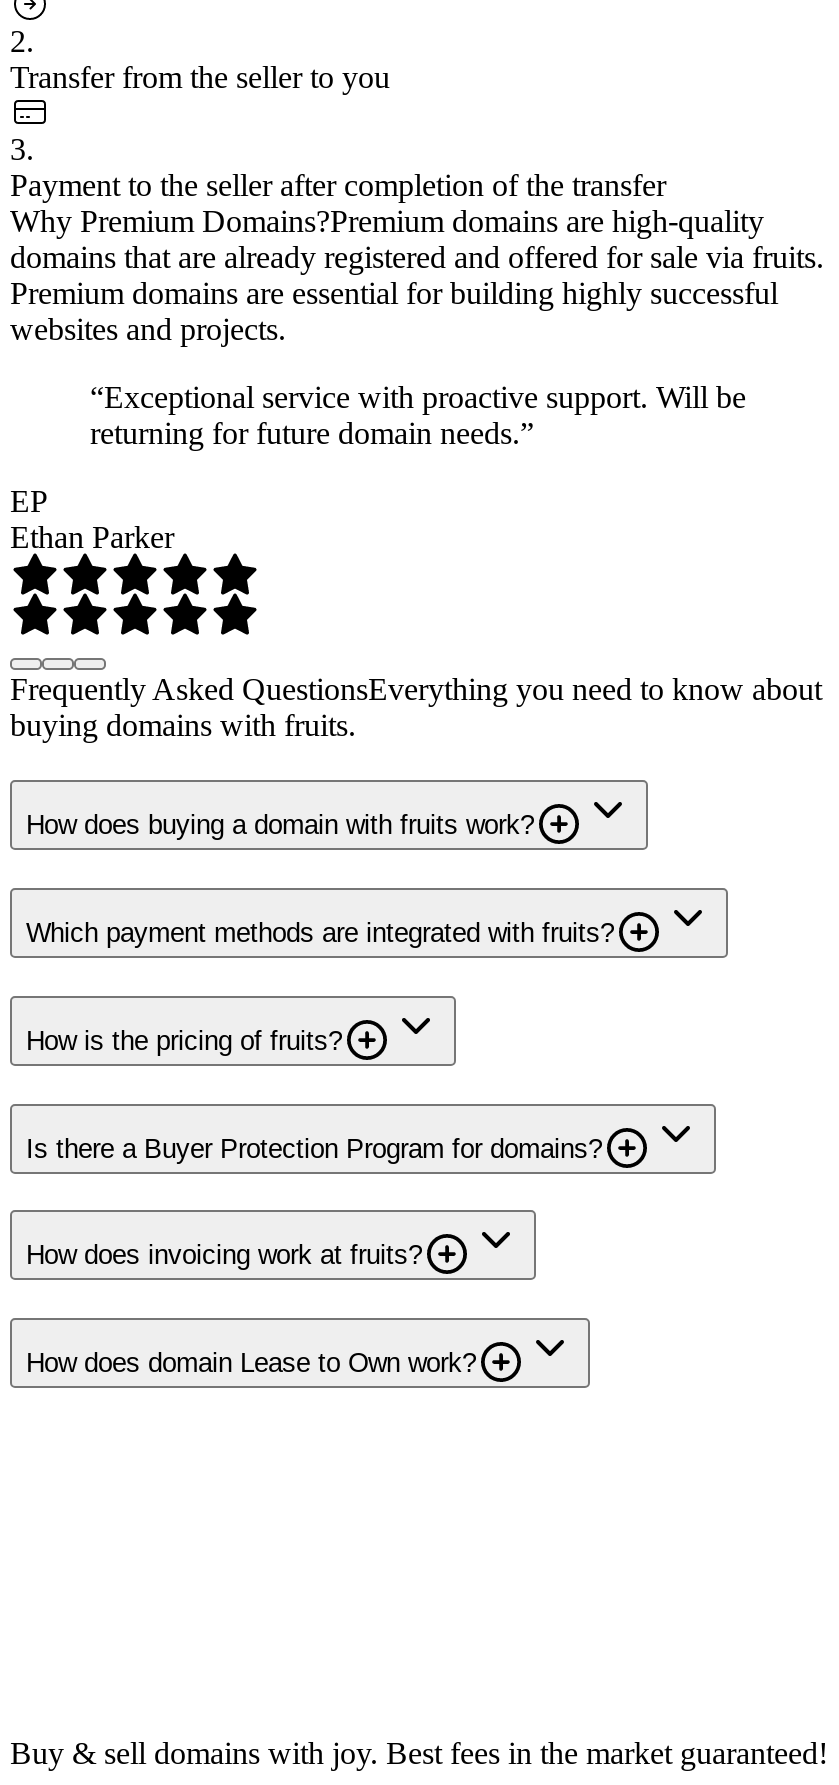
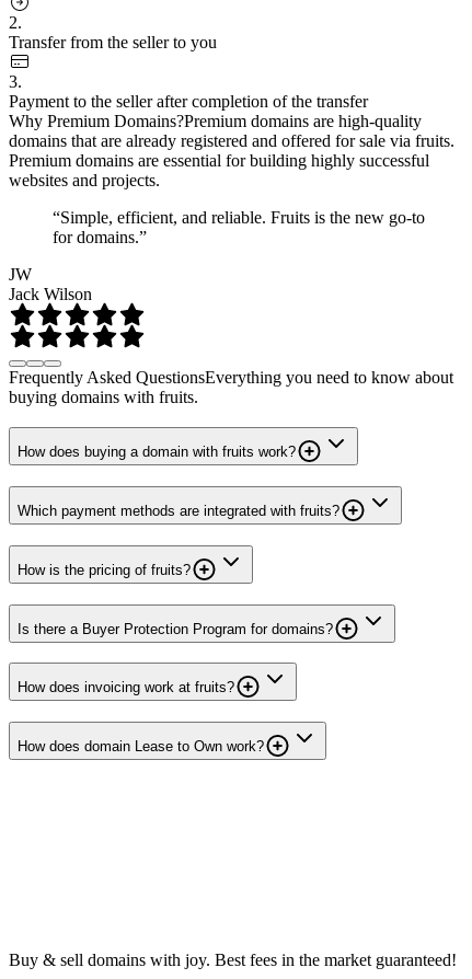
- “Exceptional service with proactive support. Will be
- returning for future domain needs.”
+ “Simple, efficient, and reliable. Fruits is the new go-to
+ for domains.”

- EP
- Ethan Parker
+ JW
+ Jack Wilson
